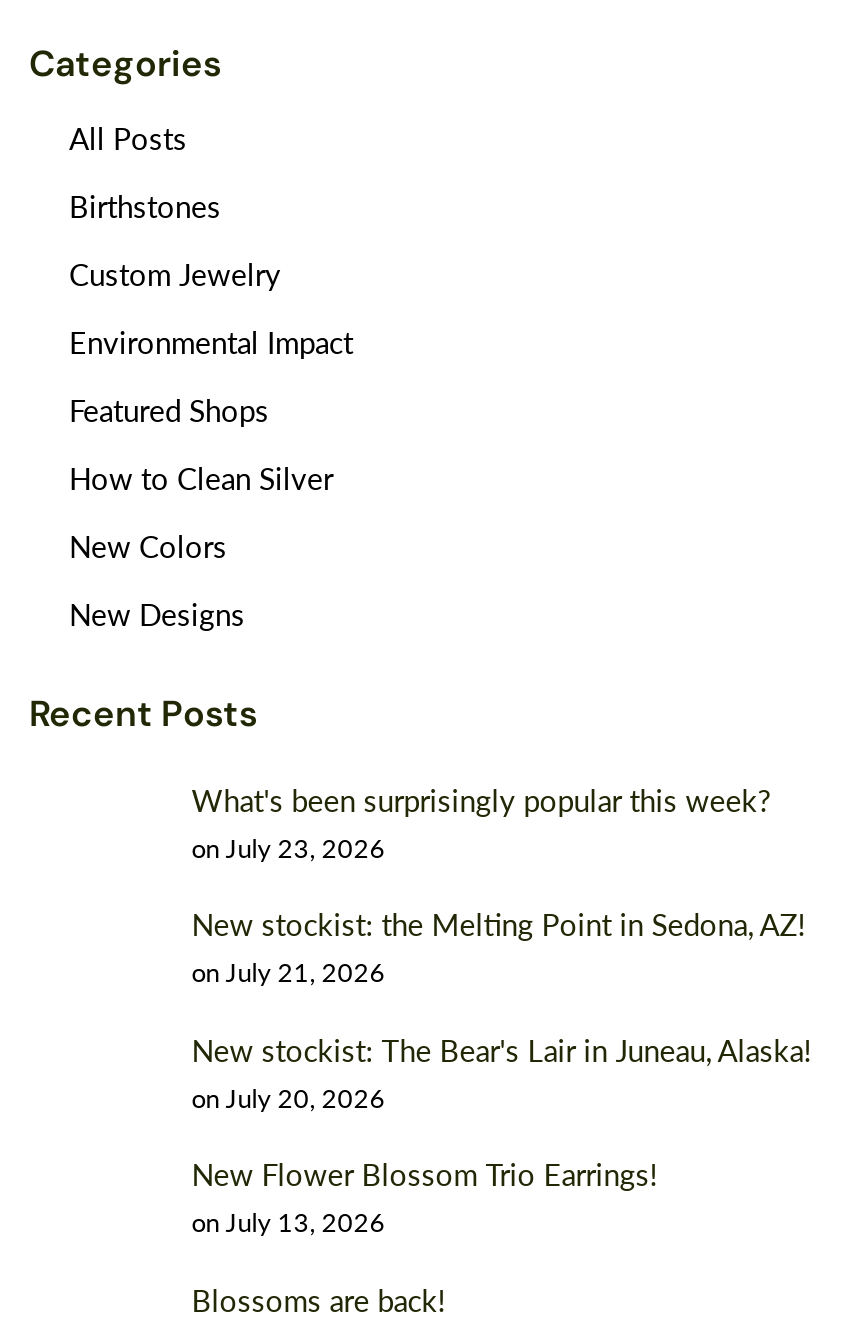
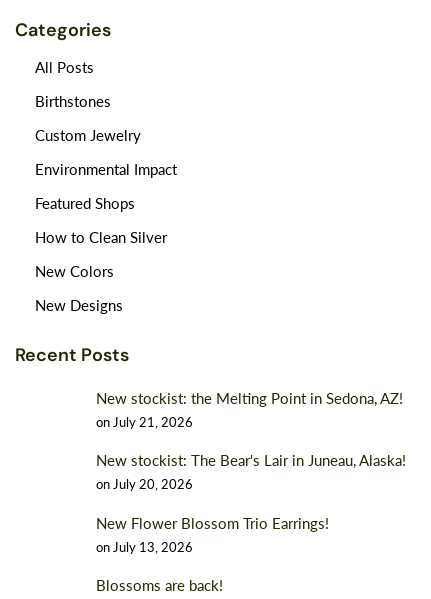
- What's been surprisingly popular this week?
- on July 23, 2026
